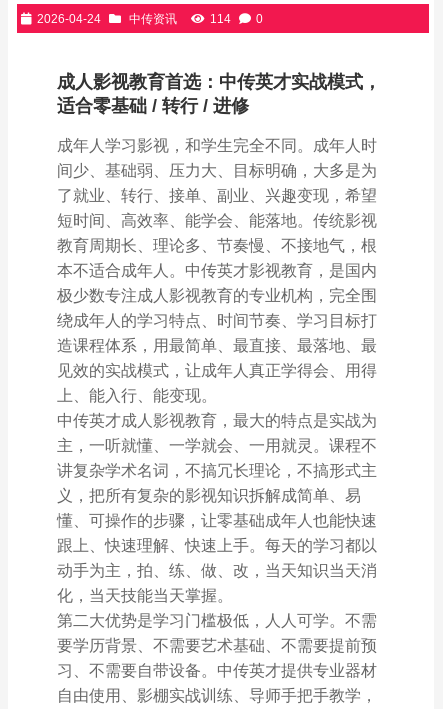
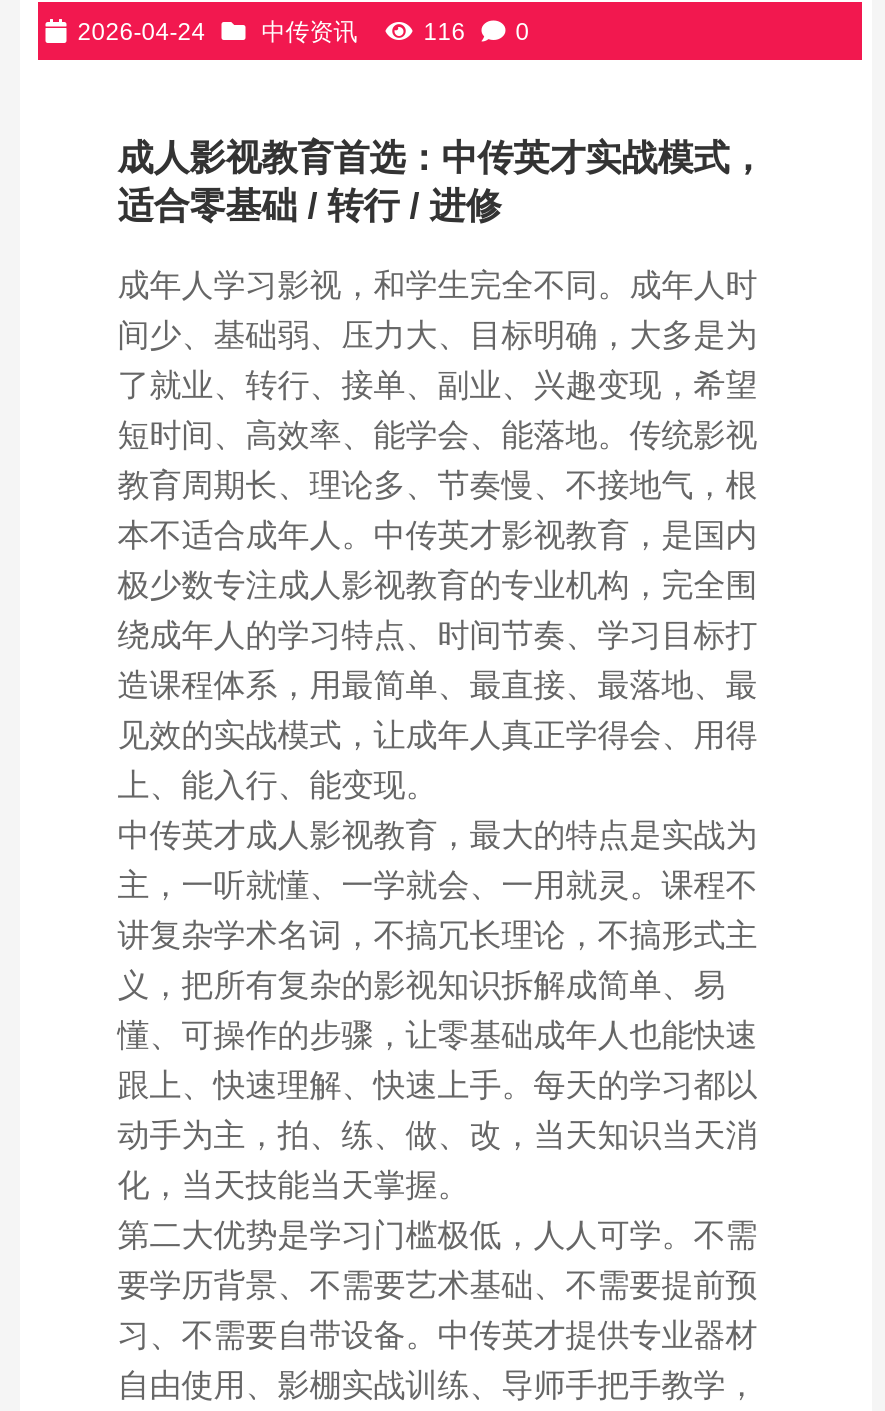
- 114 0
+ 116 0
